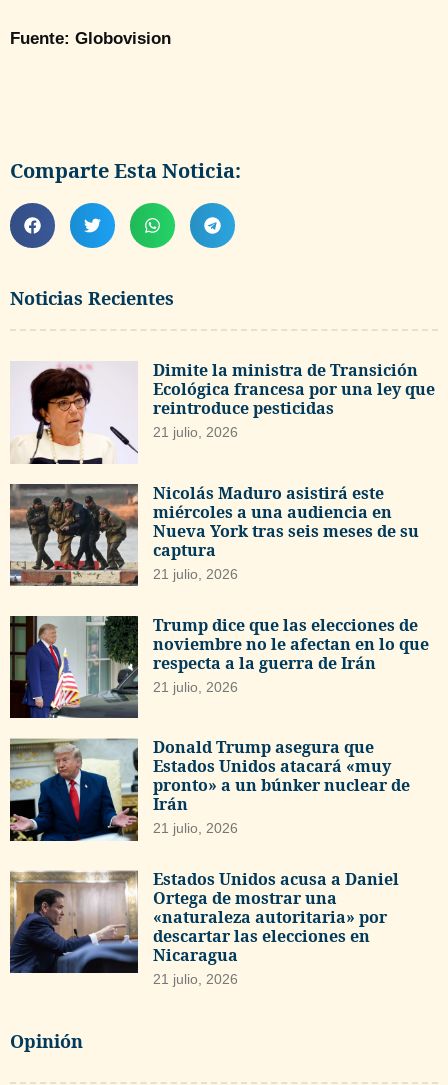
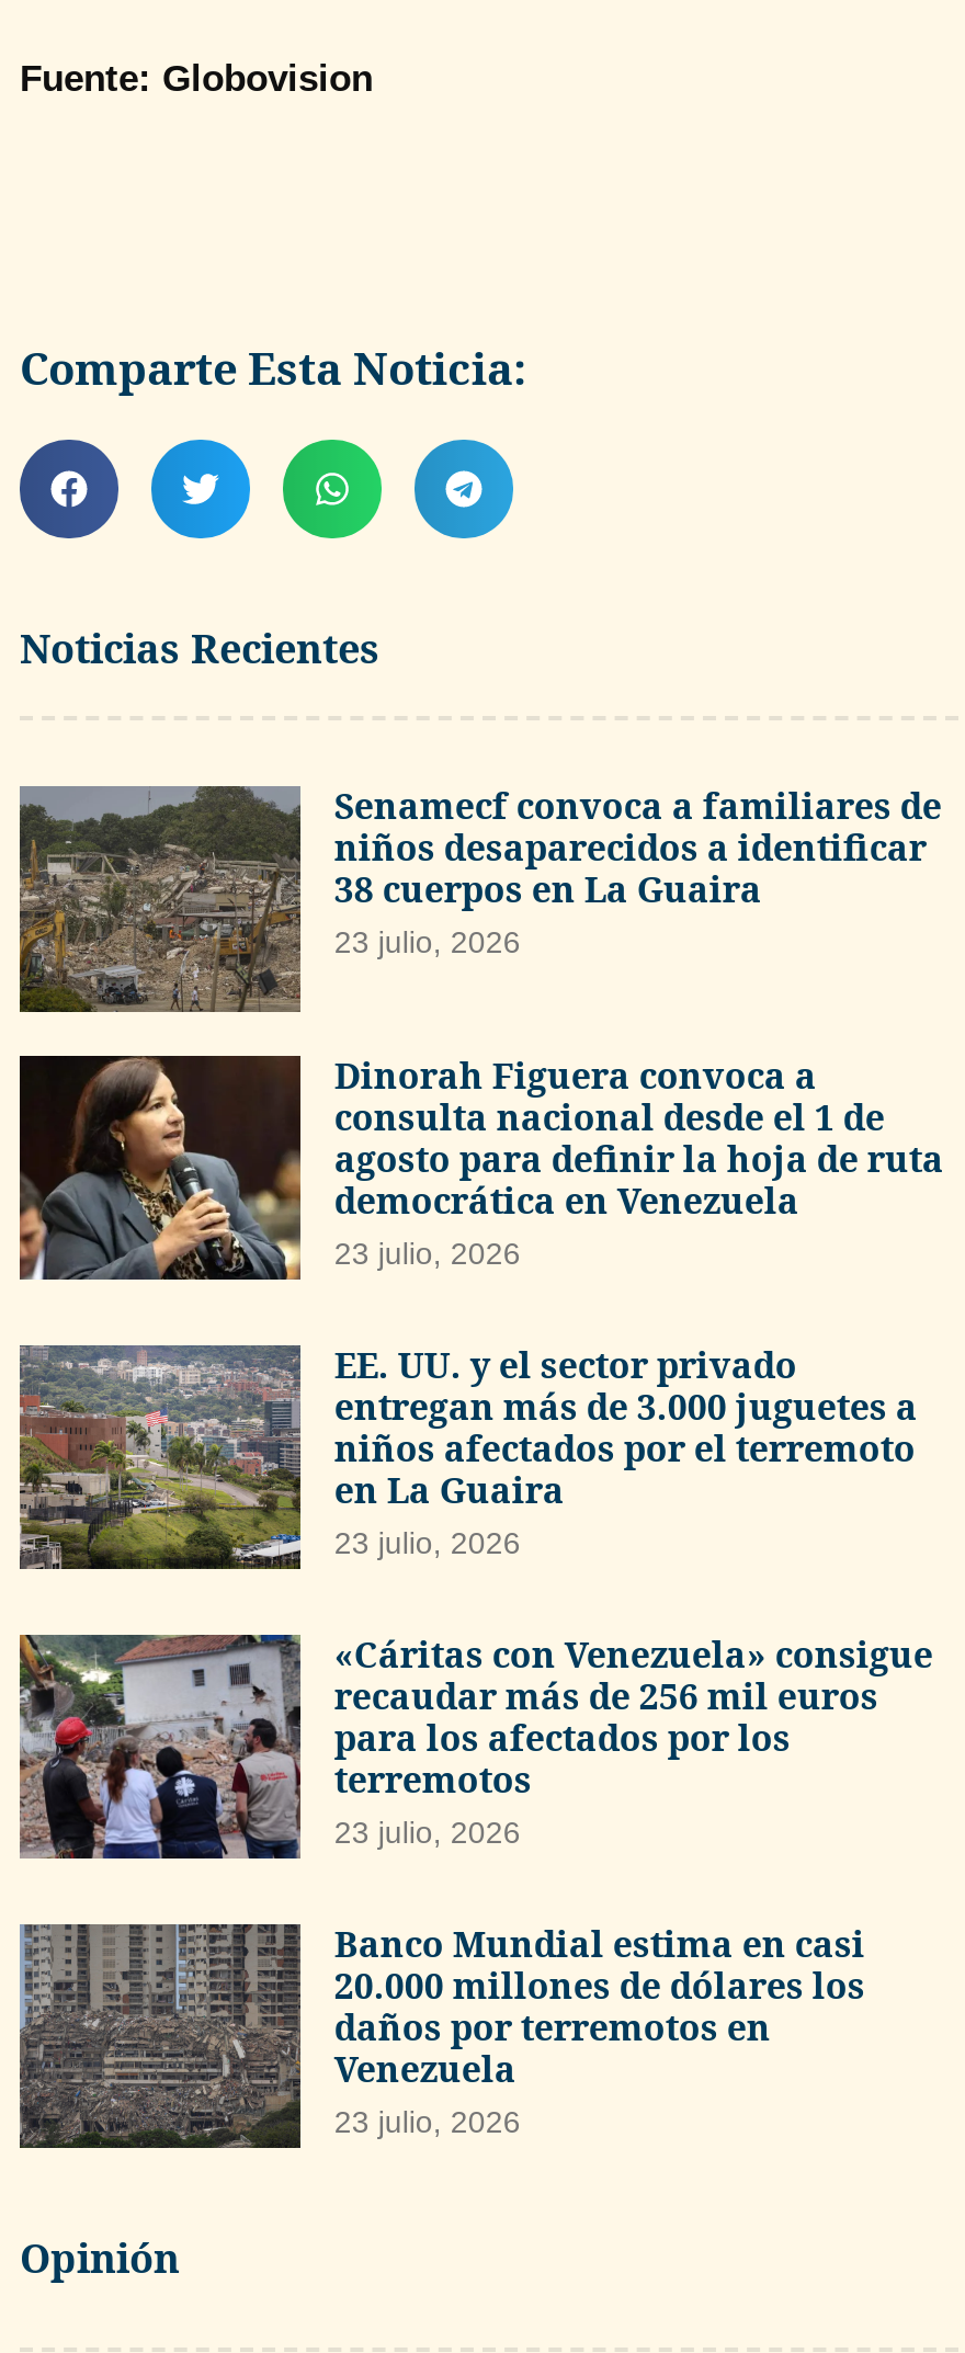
- [image]
- Dimite la ministra de Transición
- Ecológica francesa por una ley que
- reintroduce pesticidas
- 21 julio, 2026
+ [image]
+ Senamecf convoca a familiares de
+ niños desaparecidos a identificar
+ 38 cuerpos en La Guaira
+ 23 julio, 2026

- [image]
- Nicolás Maduro asistirá este
- miércoles a una audiencia en
- Nueva York tras seis meses de su
- captura
- 21 julio, 2026
+ [image]
+ Dinorah Figuera convoca a
+ consulta nacional desde el 1 de
+ agosto para definir la hoja de ruta
+ democrática en Venezuela
+ 23 julio, 2026

- [image]
- Trump dice que las elecciones de
- noviembre no le afectan en lo que
- respecta a la guerra de Irán
- 21 julio, 2026
+ [image]
+ EE. UU. y el sector privado
+ entregan más de 3.000 juguetes a
+ niños afectados por el terremoto
+ en La Guaira
+ 23 julio, 2026

- [image]
- Donald Trump asegura que
- Estados Unidos atacará «muy
- pronto» a un búnker nuclear de
- Irán
- 21 julio, 2026
+ [image]
+ «Cáritas con Venezuela» consigue
+ recaudar más de 256 mil euros
+ para los afectados por los
+ terremotos
+ 23 julio, 2026

- [image]
- Estados Unidos acusa a Daniel
- Ortega de mostrar una
- «naturaleza autoritaria» por
- descartar las elecciones en
- Nicaragua
- 21 julio, 2026
+ [image]
+ Banco Mundial estima en casi
+ 20.000 millones de dólares los
+ daños por terremotos en
+ Venezuela
+ 23 julio, 2026
